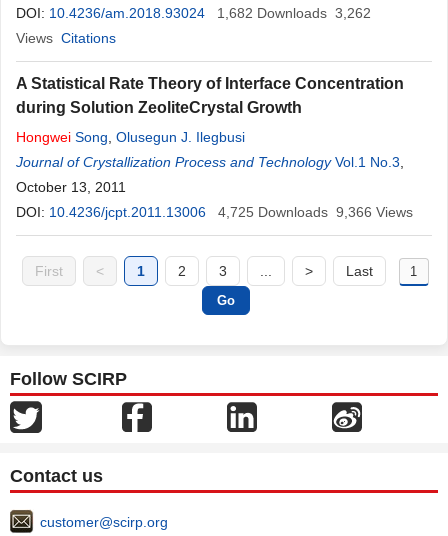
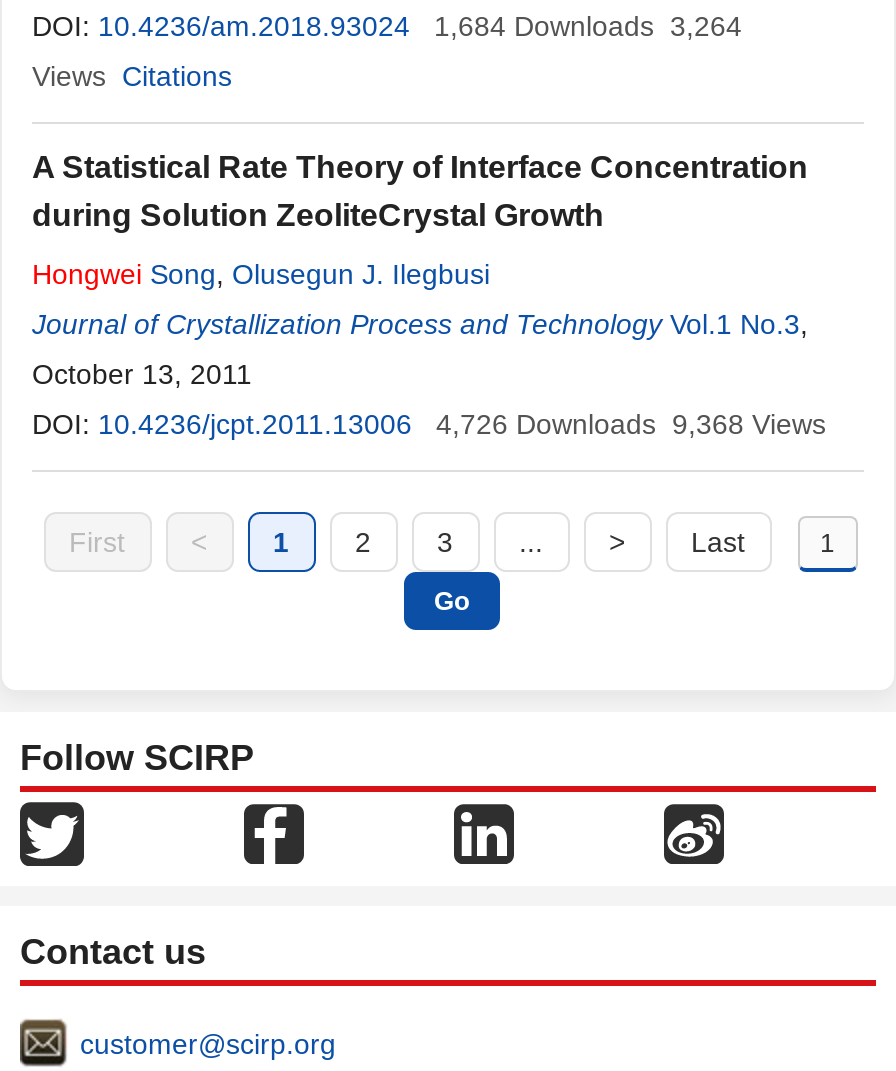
- DOI: 10.4236/am.2018.93024 1,682 Downloads 3,262
+ DOI: 10.4236/am.2018.93024 1,684 Downloads 3,264

- 4,725 Downloads 9,366 Views
+ 4,726 Downloads 9,368 Views
